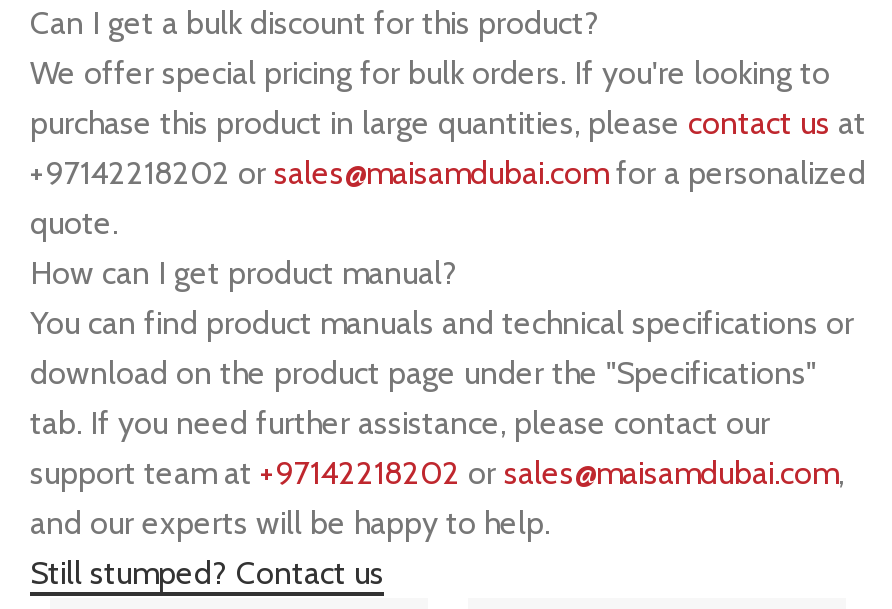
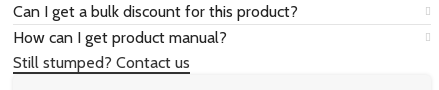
- We offer special pricing for bulk orders. If you're looking to
- purchase this product in large quantities, please contact us at
- +97142218202 or sales@maisamdubai.com for a personalized
- quote.

- You can find product manuals and technical specifications or
- download on the product page under the "Specifications"
- tab. If you need further assistance, please contact our
- support team at +97142218202 or sales@maisamdubai.com,
- and our experts will be happy to help.
